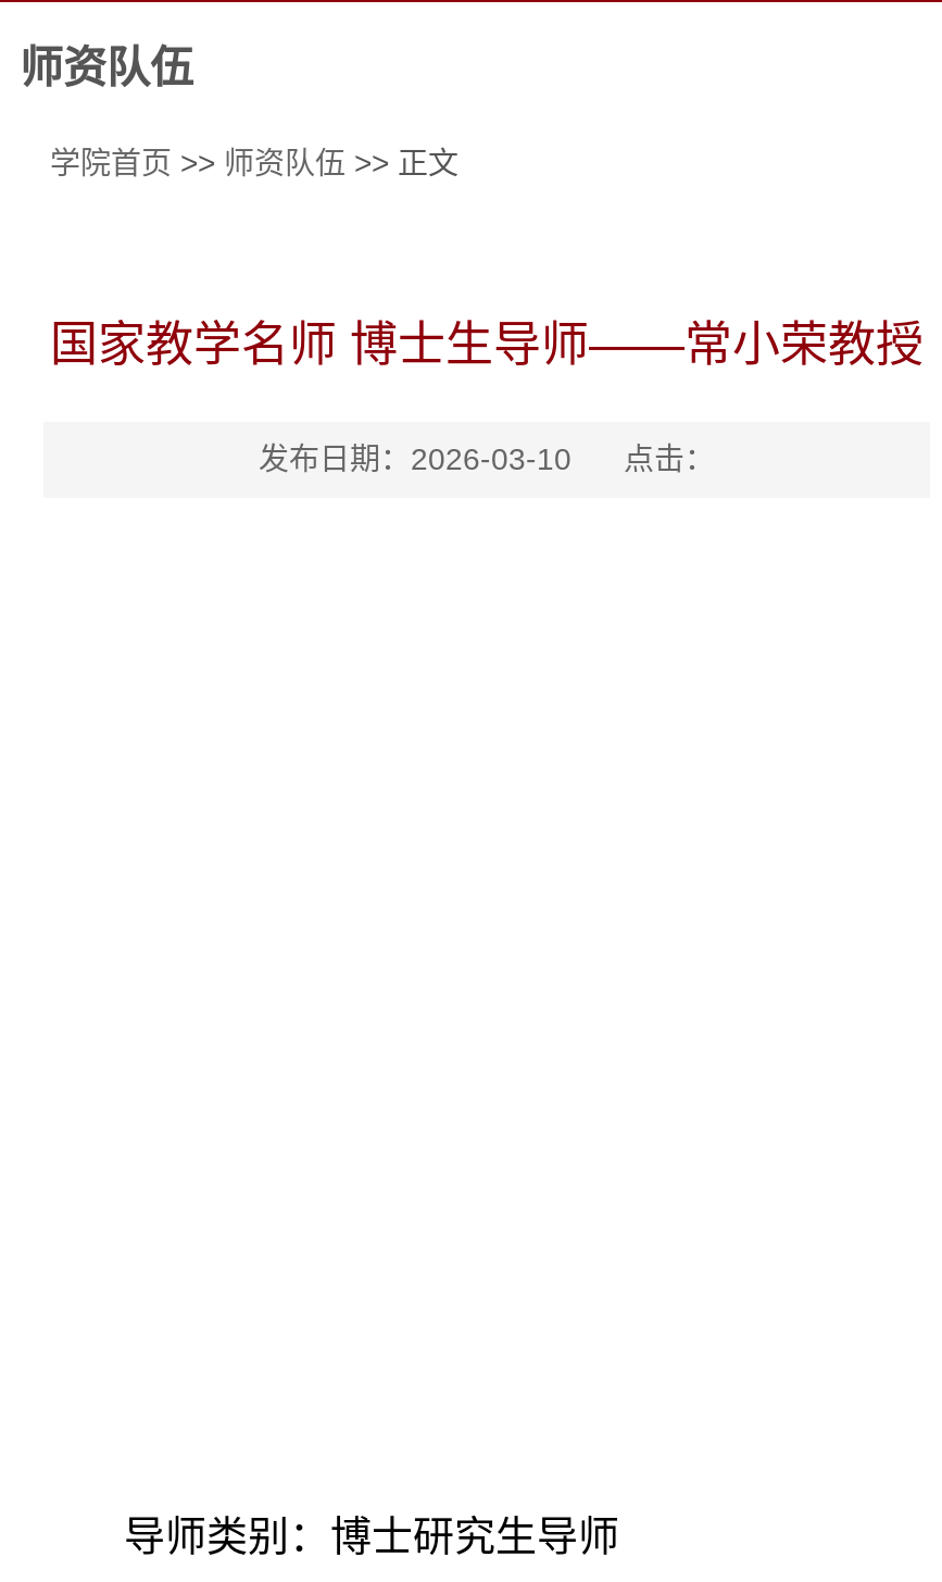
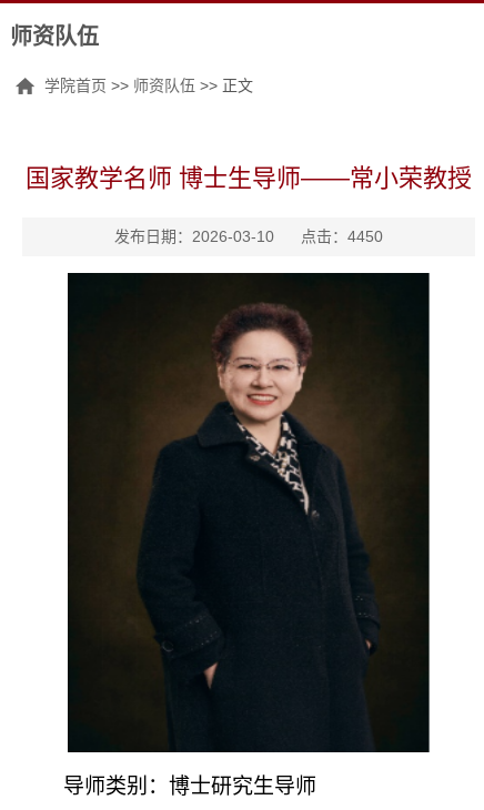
+ [image]

- 发布日期：2026-03-10 点击：
+ 发布日期：2026-03-10 点击：4450
